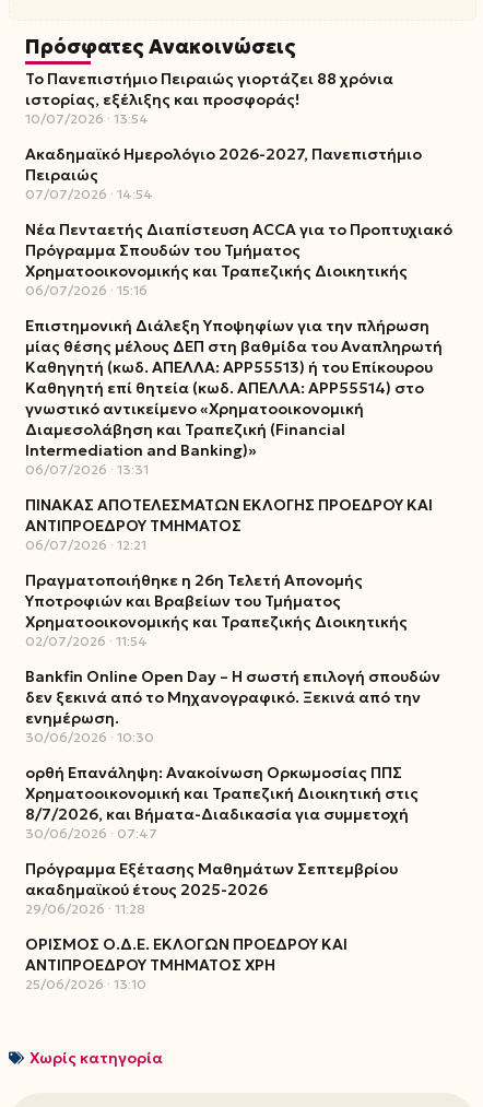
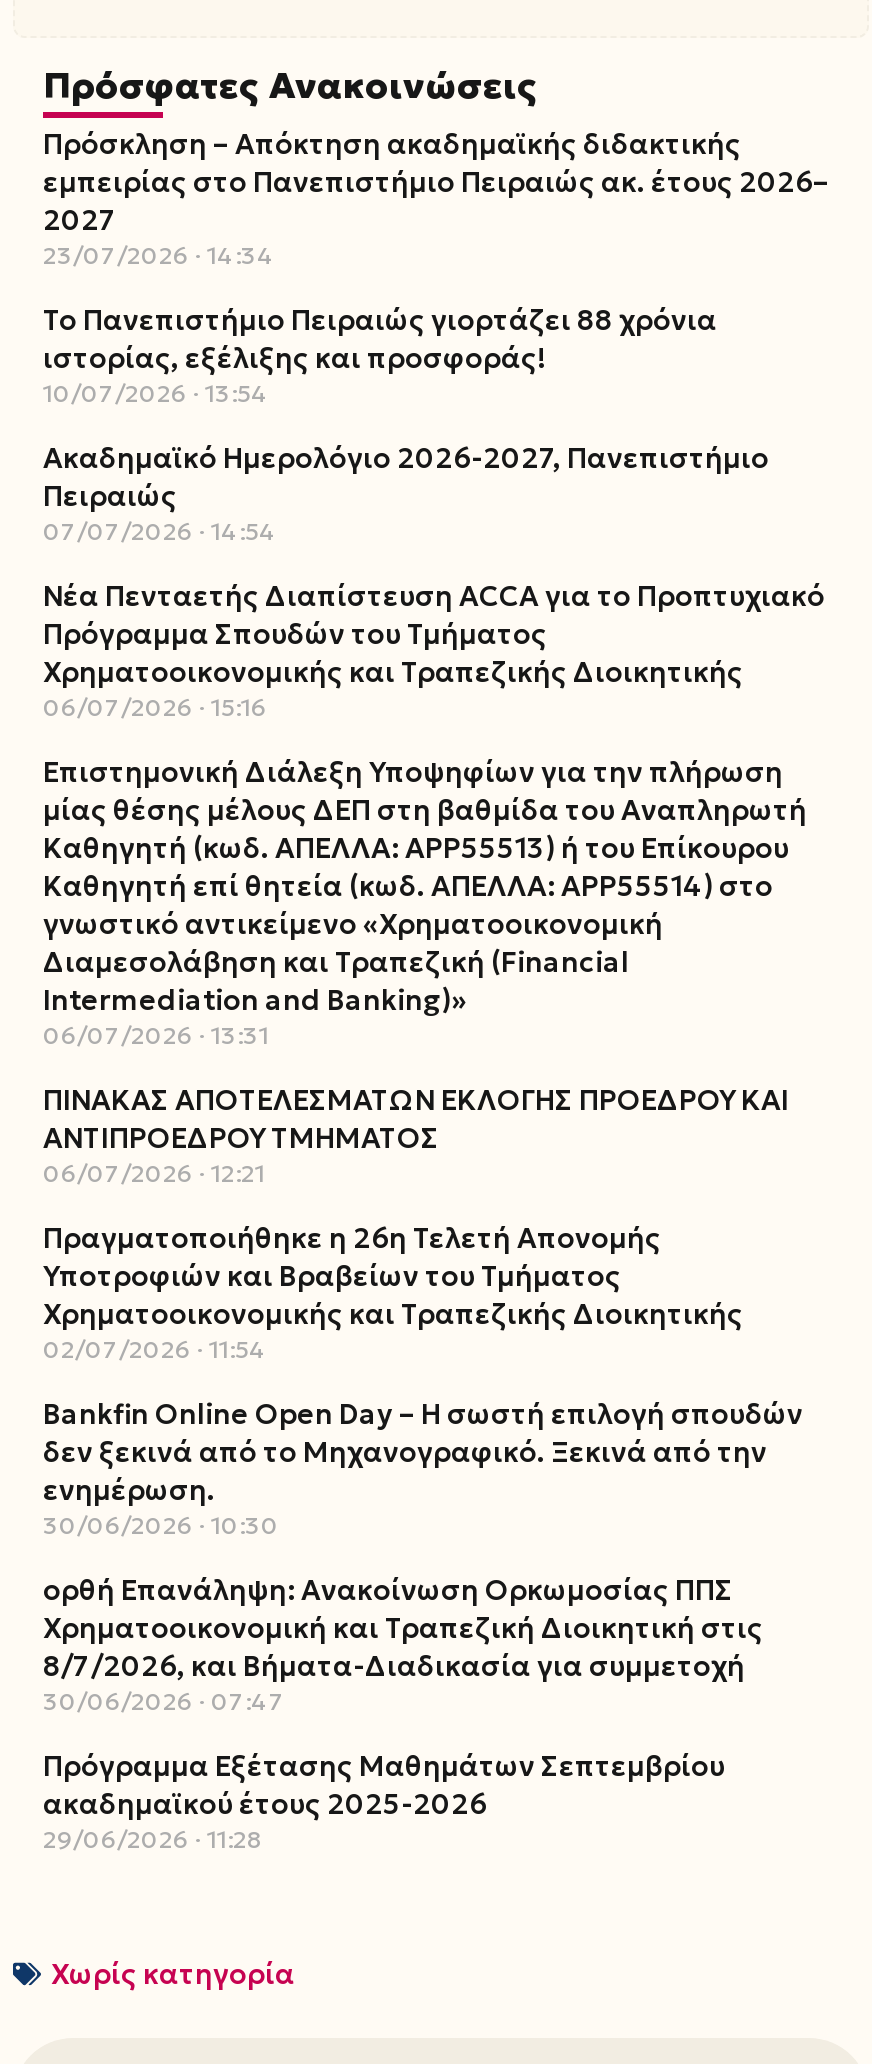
+ Πρόσκληση – Απόκτηση ακαδημαϊκής διδακτικής
+ εμπειρίας στο Πανεπιστήμιο Πειραιώς ακ. έτους 2026–
+ 2027
+ 23/07/2026 14:34

moved down: Το Πανεπιστήμιο Πειραιώς γιορτάζει 88 χρόνια | ιστορίας, εξέλιξης και προσφοράς! | 10/07/2026 13:54 | ... | ακαδημαϊκού έτους 2025-2026 | 29/06/2026 11:28

- ΟΡΙΣΜΟΣ Ο.Δ.Ε. ΕΚΛΟΓΩΝ ΠΡΟΕΔΡΟΥ ΚΑΙ
- ΑΝΤΙΠΡΟΕΔΡΟΥ ΤΜΗΜΑΤΟΣ ΧΡΗ
- 25/06/2026 13:10
